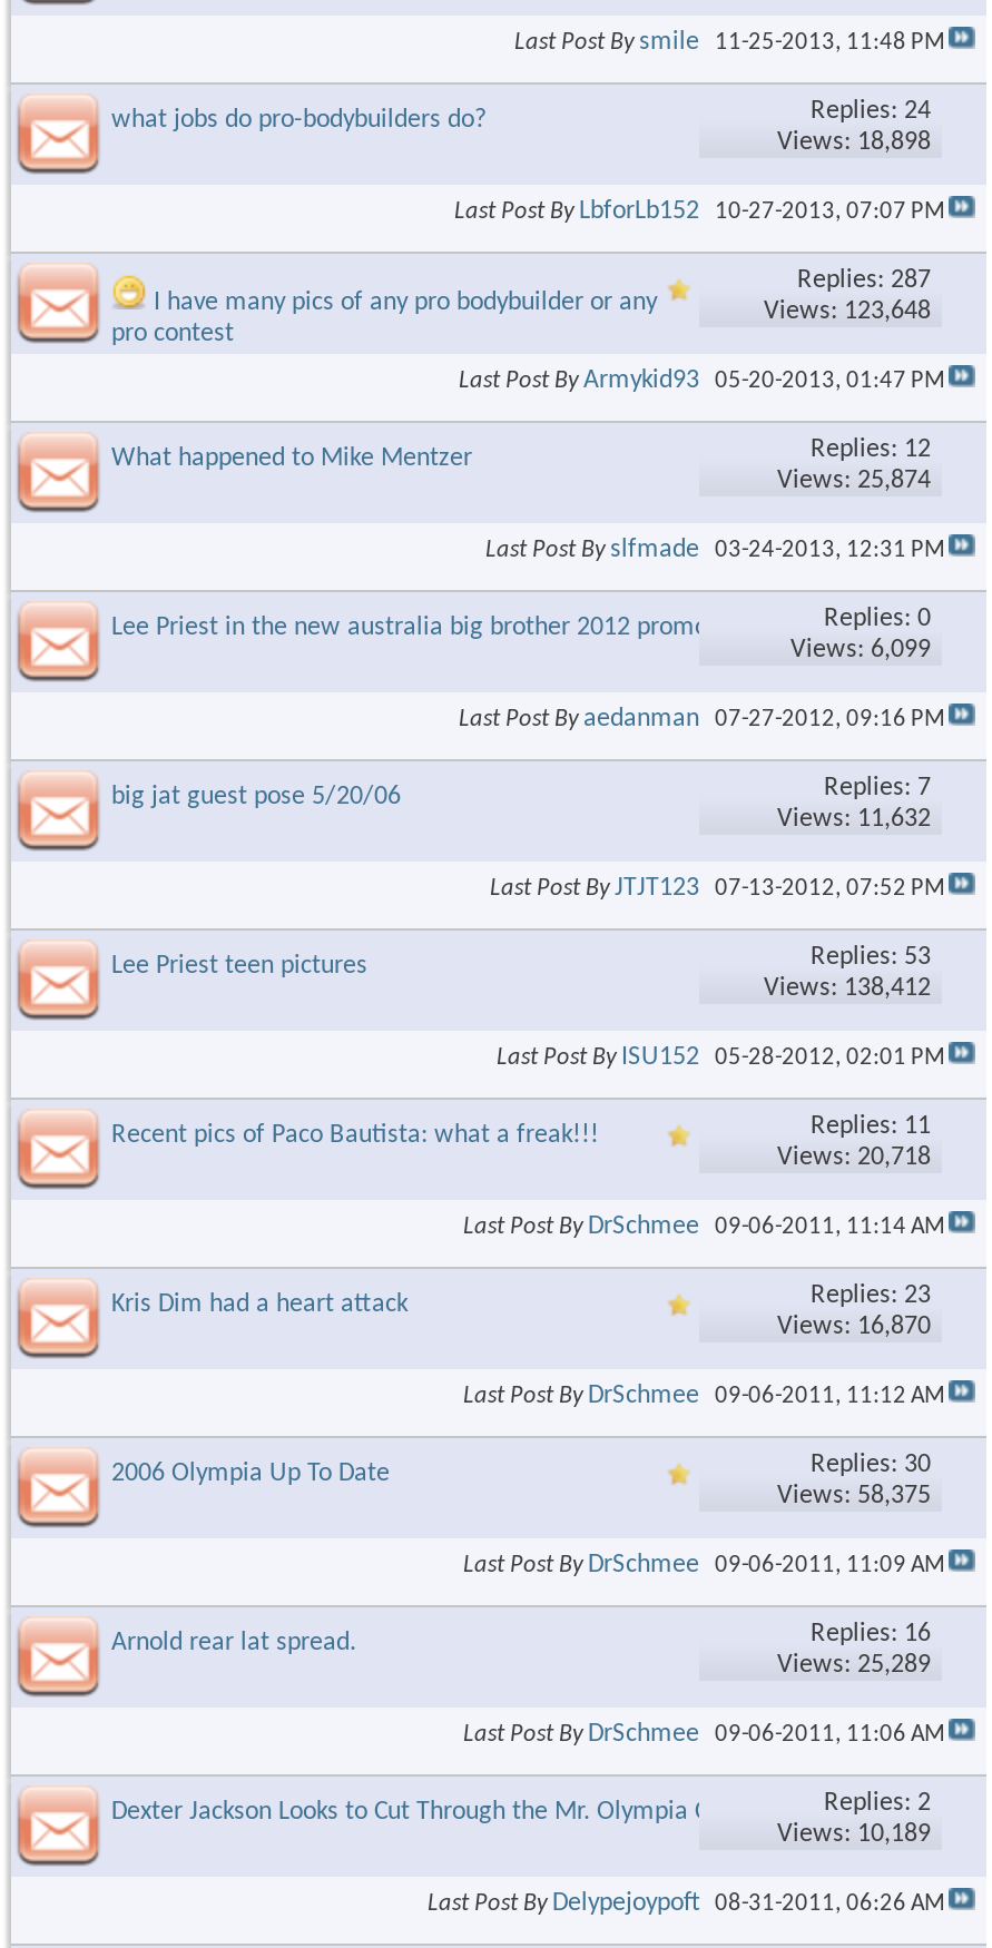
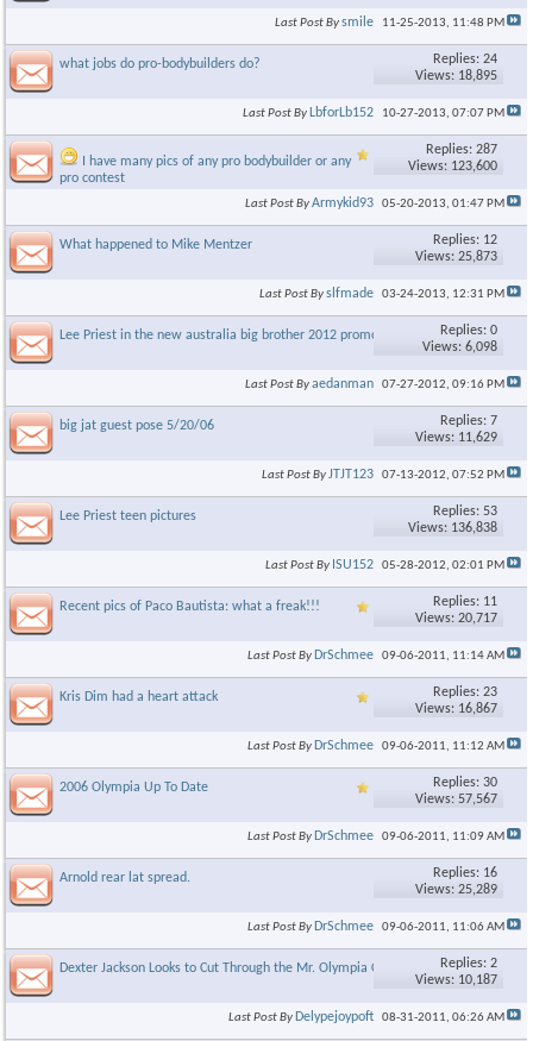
- Views: 18,898
+ Views: 18,895

- Views: 123,648
+ Views: 123,600

- Views: 25,874
+ Views: 25,873

- Views: 6,099
+ Views: 6,098

- Views: 11,632
+ Views: 11,629

- Views: 138,412
+ Views: 136,838

- Views: 20,718
+ Views: 20,717

- Views: 16,870
+ Views: 16,867

- Views: 58,375
+ Views: 57,567

- Views: 10,189
+ Views: 10,187
